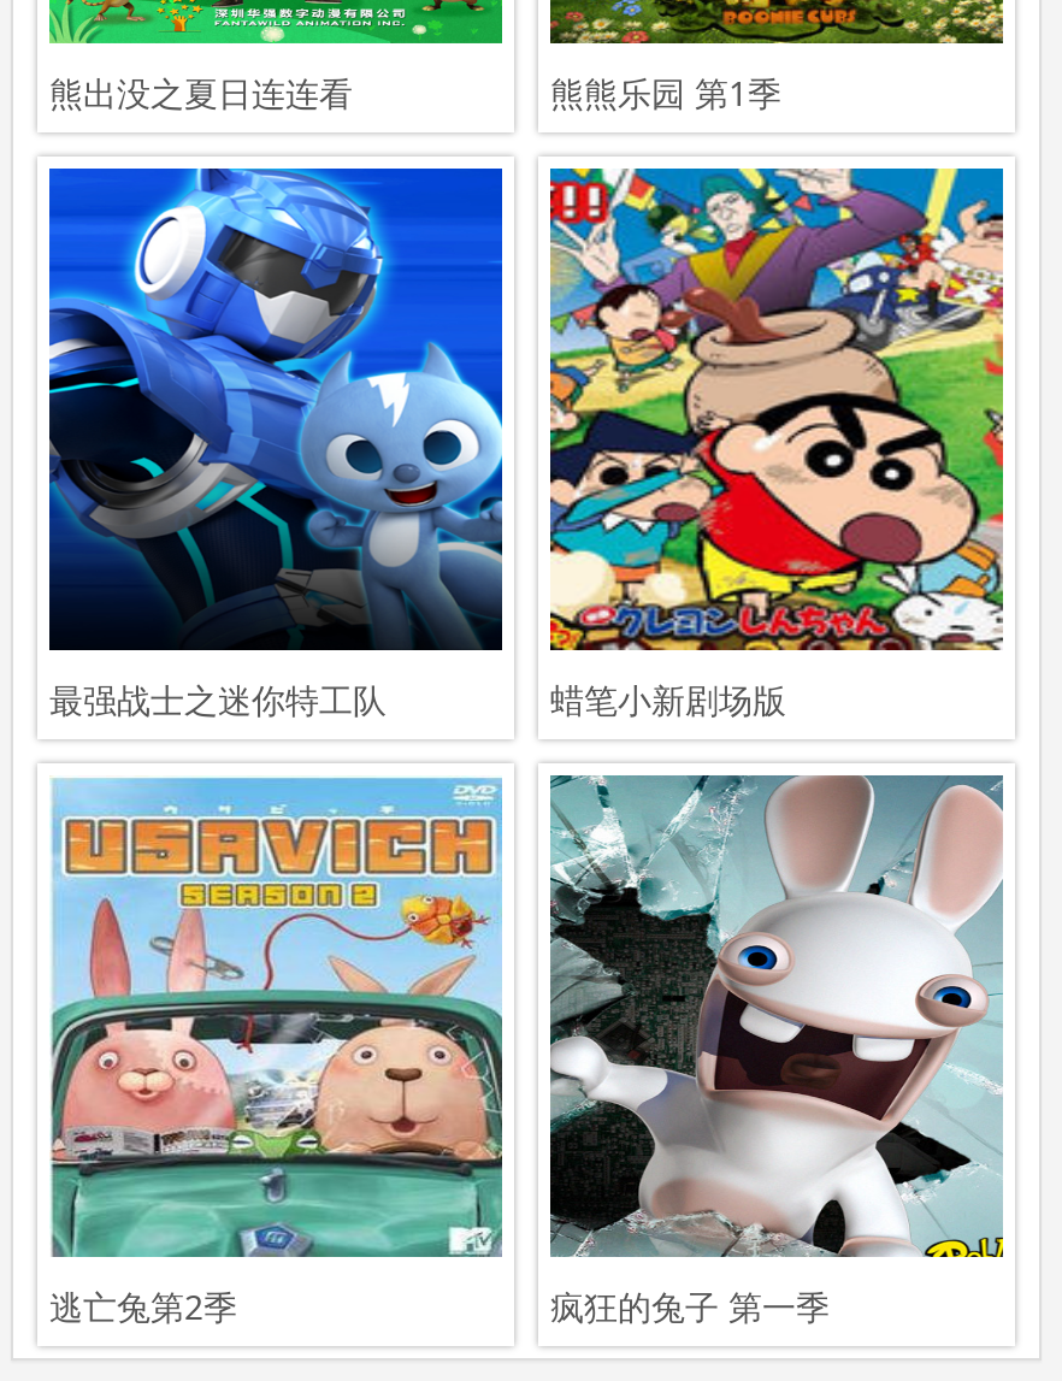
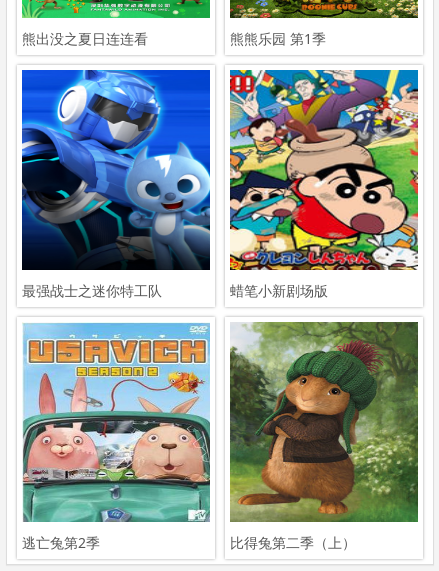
- [image]
- 疯狂的兔子 第一季
+ [image]
+ 比得兔第二季（上）
